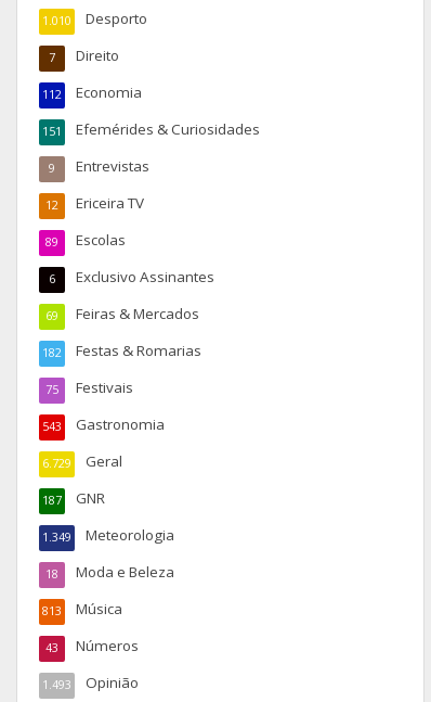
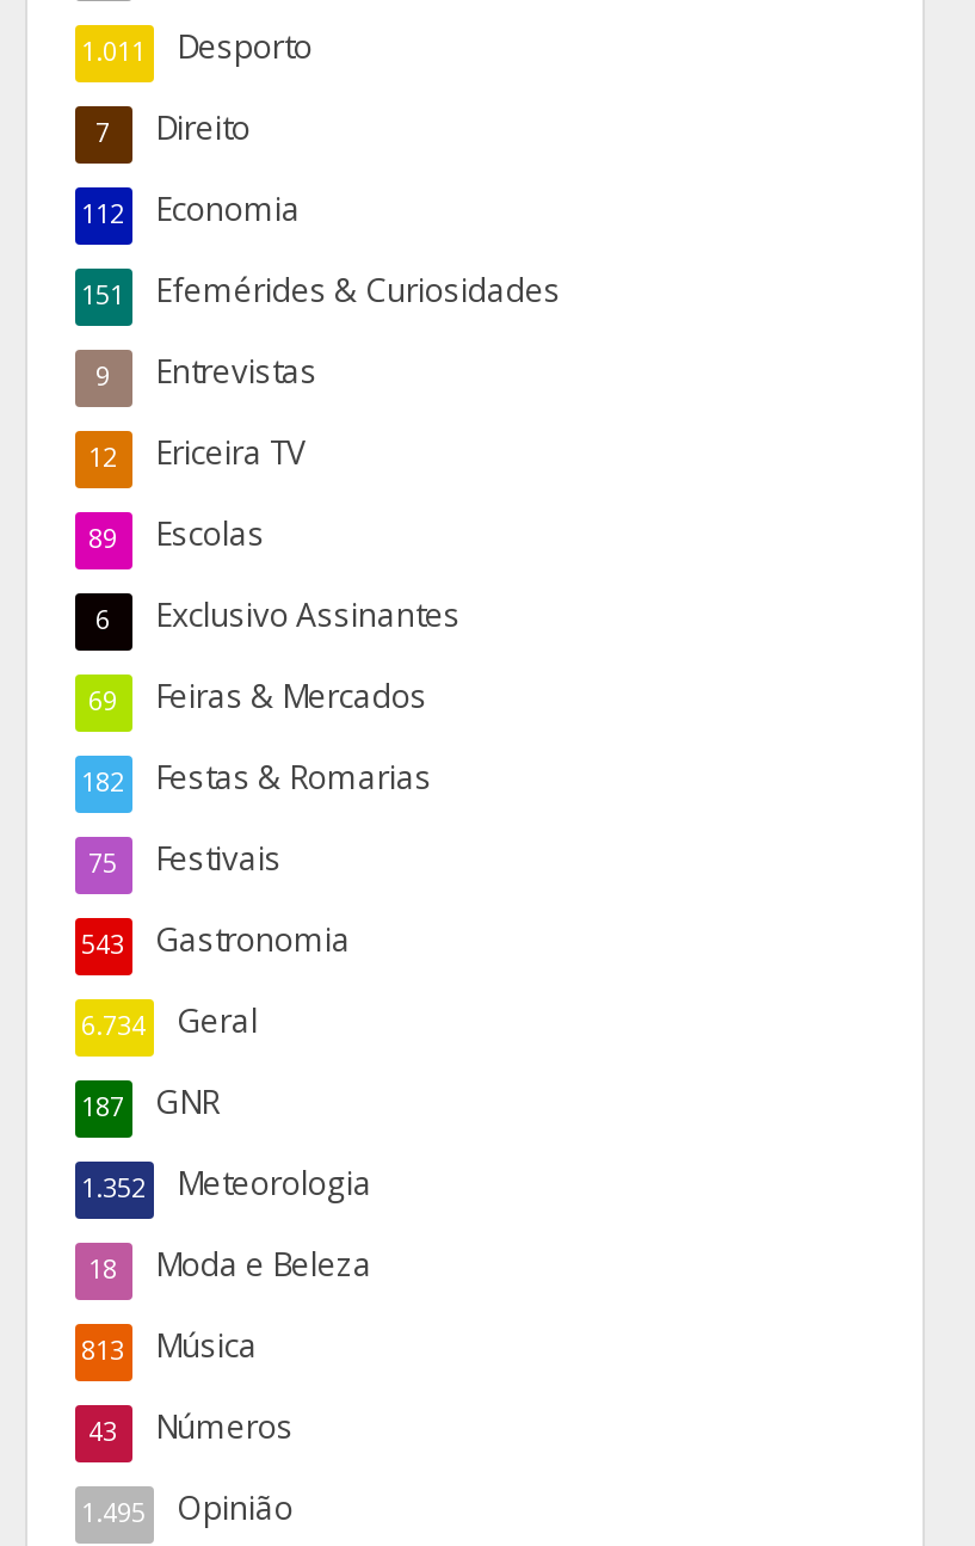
- 1.010 Desporto
+ 1.011 Desporto

- 6.729 Geral
+ 6.734 Geral

- 1.349 Meteorologia
+ 1.352 Meteorologia

- 1.493 Opinião
+ 1.495 Opinião
